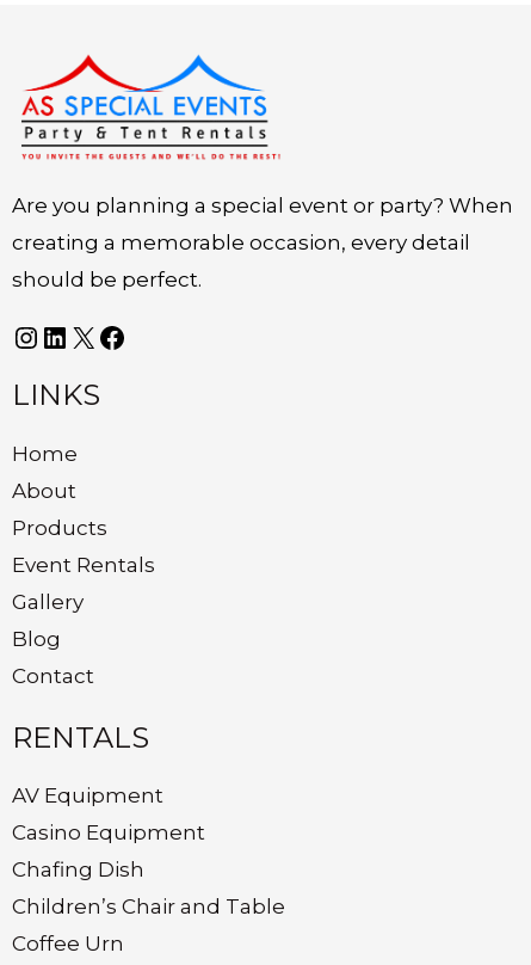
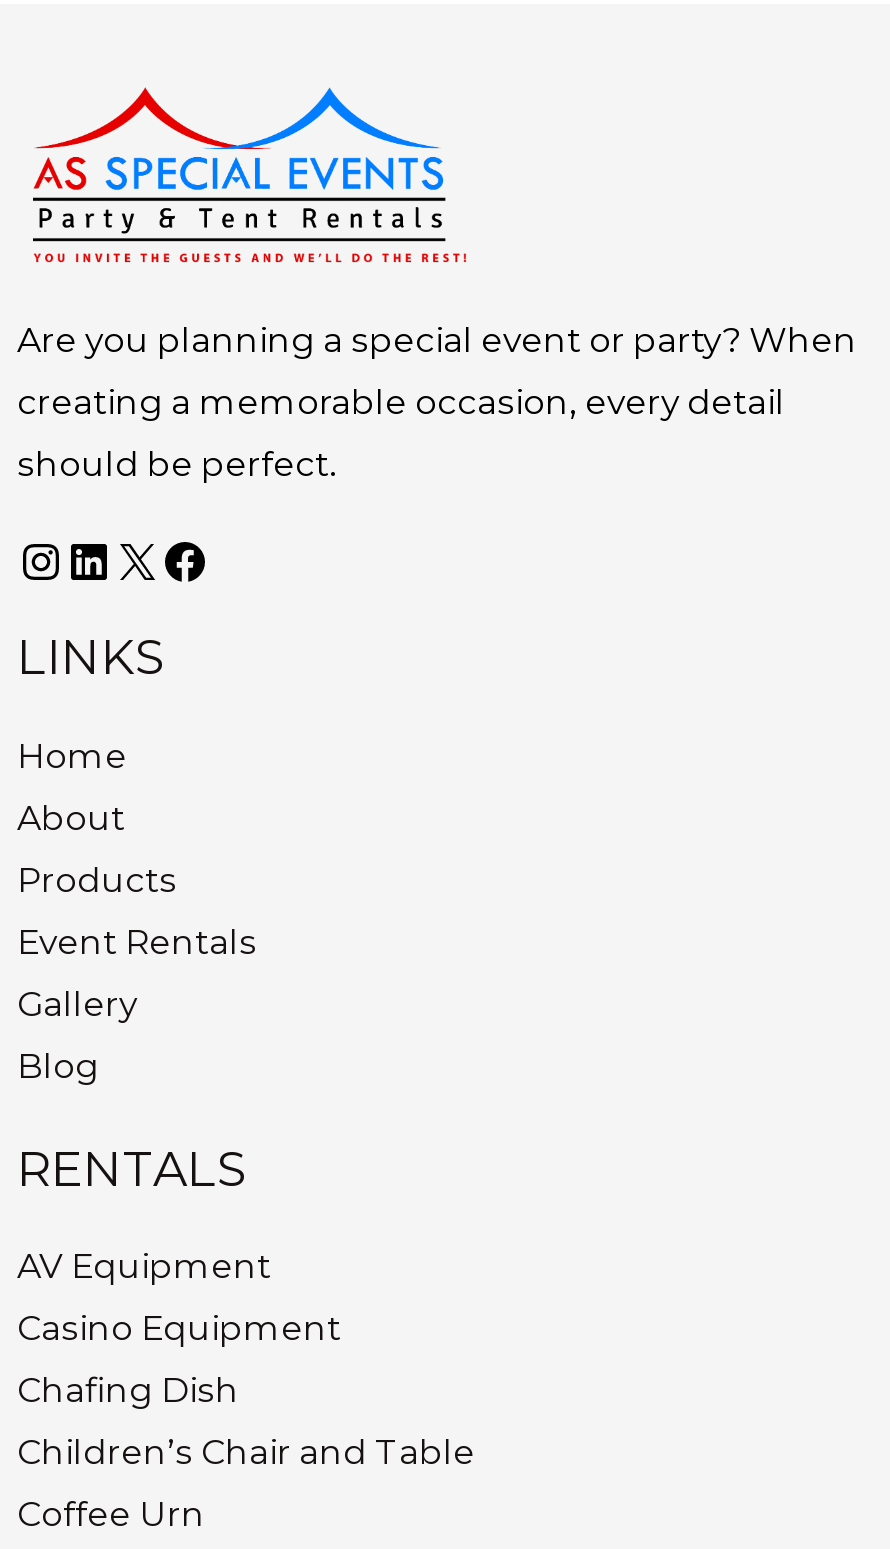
- Contact
